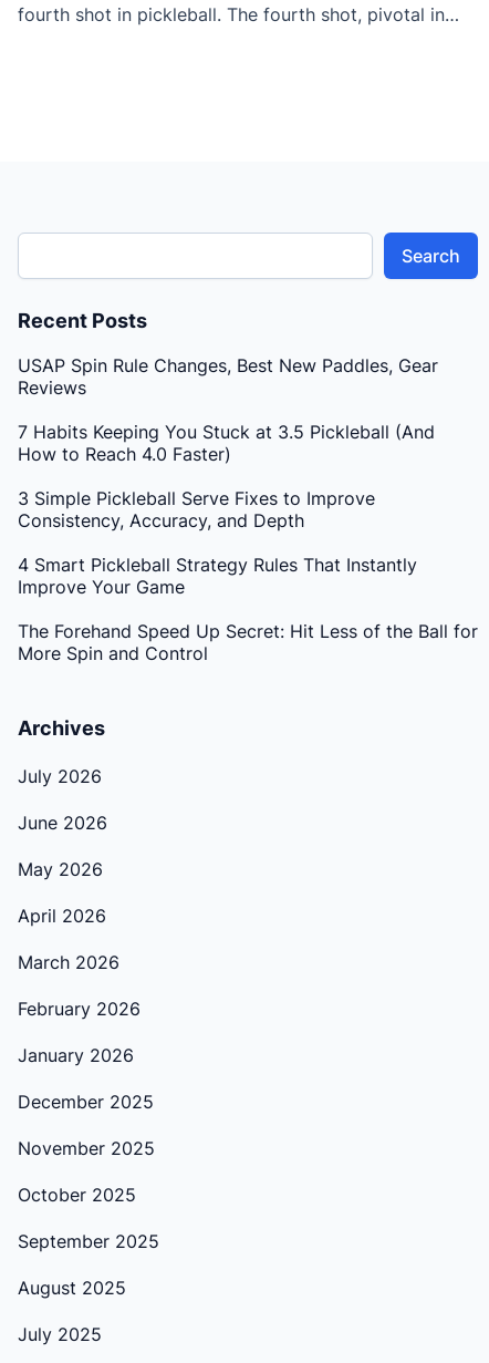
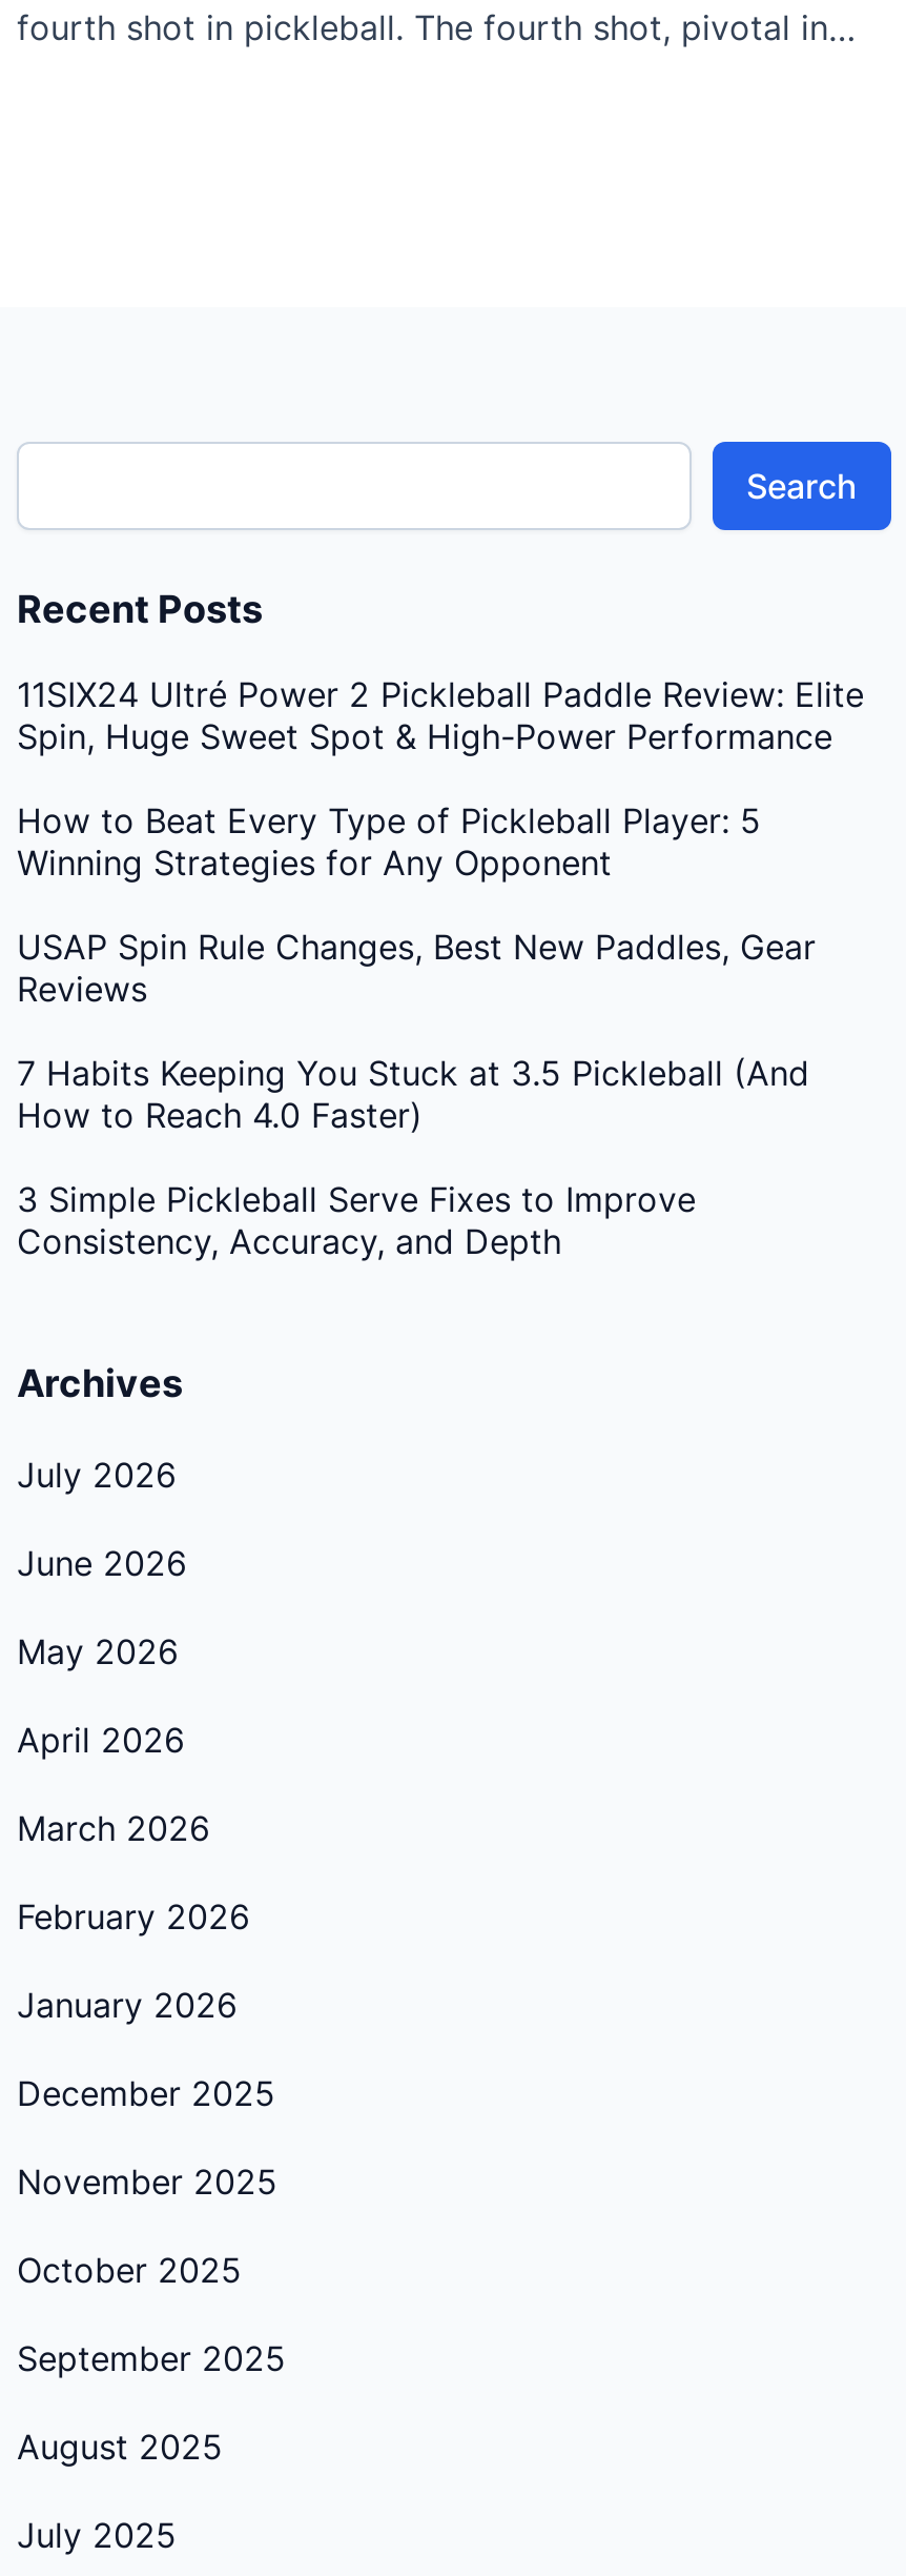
+ 11SIX24 Ultré Power 2 Pickleball Paddle Review: Elite
+ Spin, Huge Sweet Spot & High-Power Performance
+ How to Beat Every Type of Pickleball Player: 5
+ Winning Strategies for Any Opponent

moved down: USAP Spin Rule Changes, Best New Paddles, Gear | Reviews | 7 Habits Keeping You Stuck at 3.5 Pickleball (And | How to Reach 4.0 Faster) | 3 Simple Pickleball Serve Fixes to Improve | Consistency, Accuracy, and Depth

- 4 Smart Pickleball Strategy Rules That Instantly
- Improve Your Game
- The Forehand Speed Up Secret: Hit Less of the Ball for
- More Spin and Control
